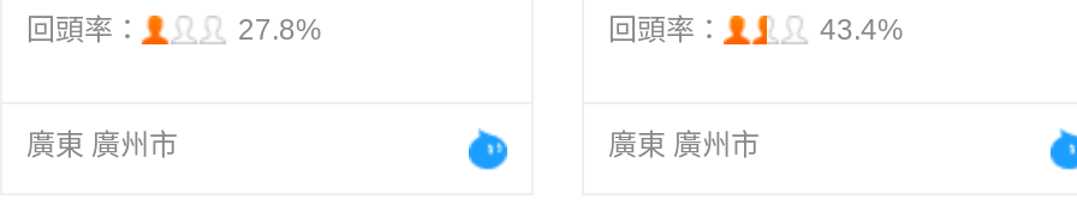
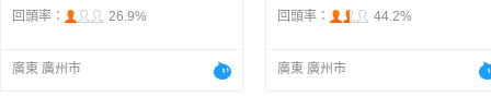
- 27.8%
+ 26.9%

- 43.4%
+ 44.2%
